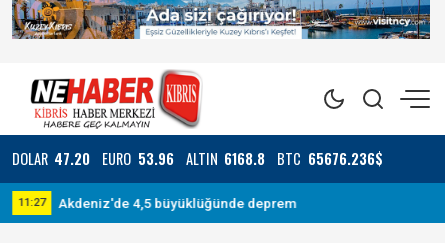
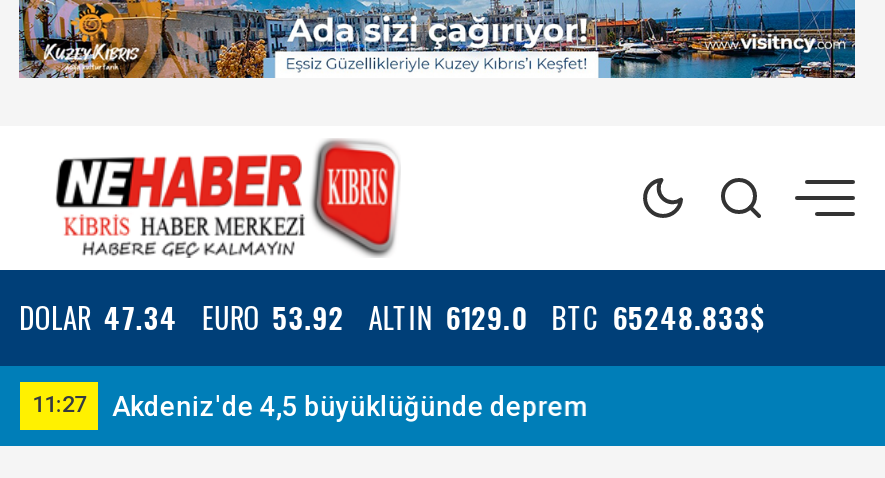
- DOLAR 47.20 EURO 53.96 ALTIN 6168.8 BTC 65676.236$
+ DOLAR 47.34 EURO 53.92 ALTIN 6129.0 BTC 65248.833$
